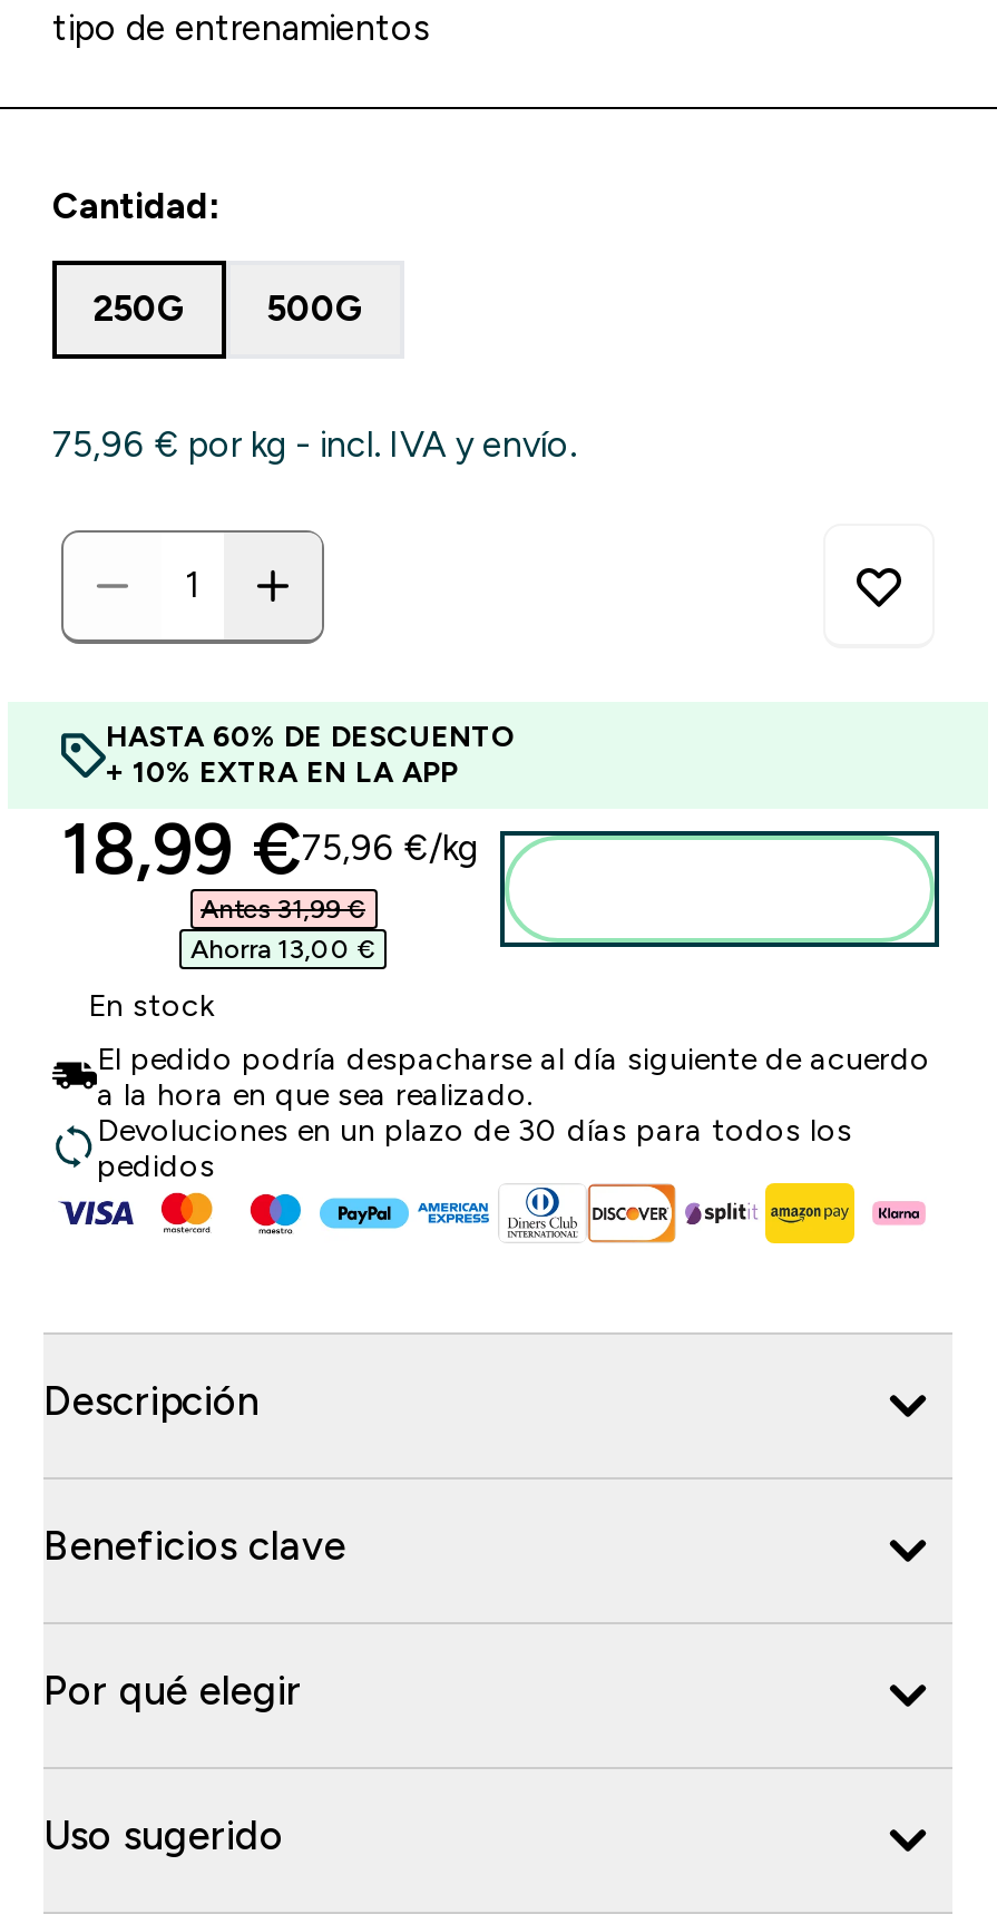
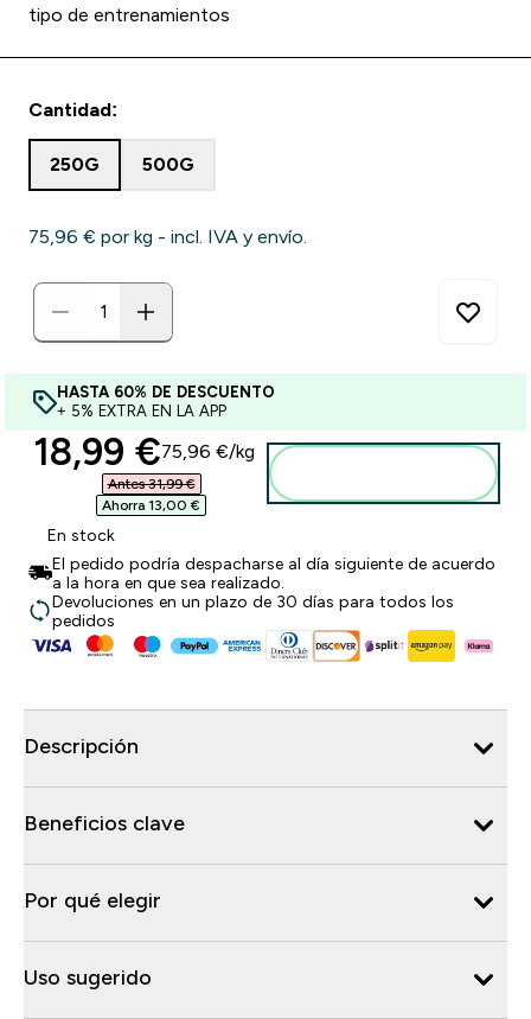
- + 10% EXTRA EN LA APP
+ + 5% EXTRA EN LA APP
